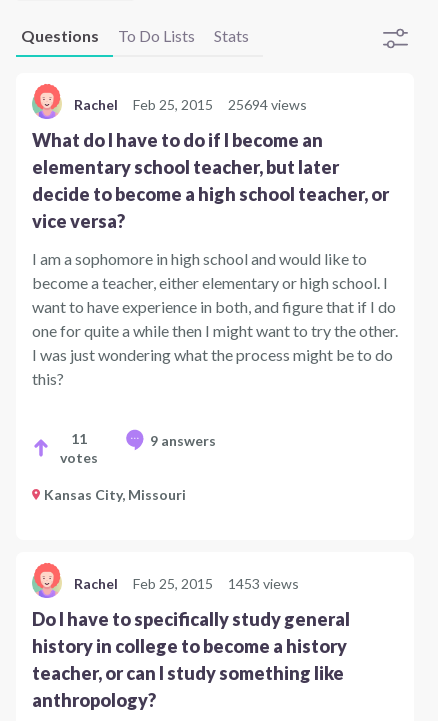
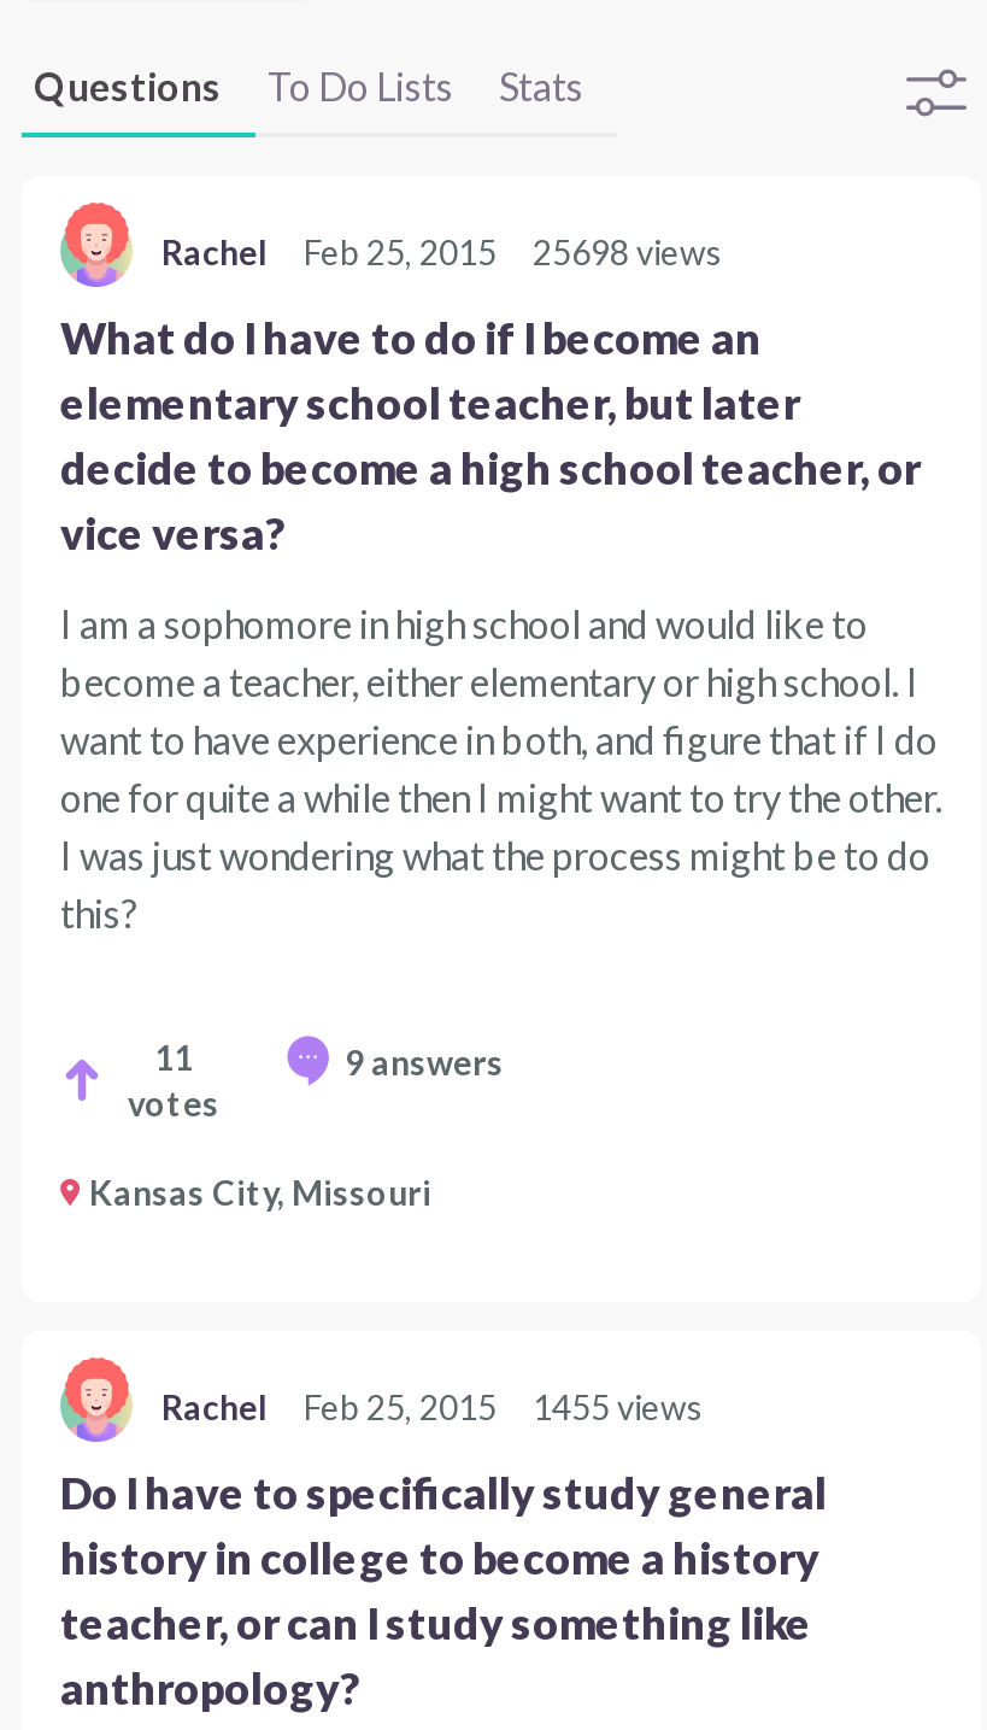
- Rachel Feb 25, 2015 25694 views
+ Rachel Feb 25, 2015 25698 views

- Rachel Feb 25, 2015 1453 views
+ Rachel Feb 25, 2015 1455 views
